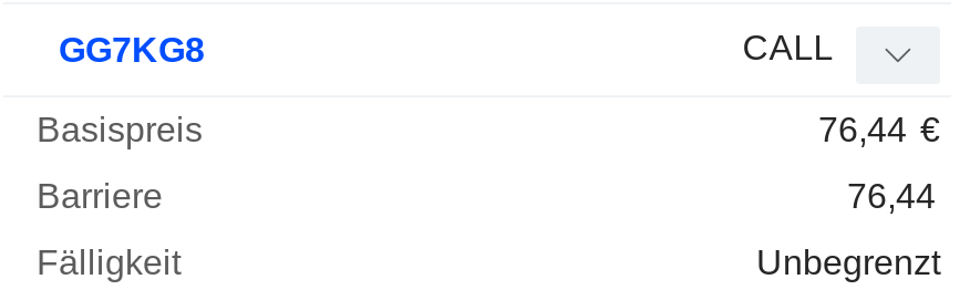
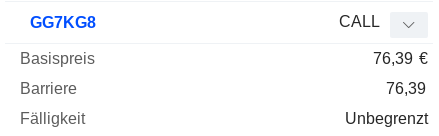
- 76,44 €
+ 76,39 €

- 76,44
+ 76,39
